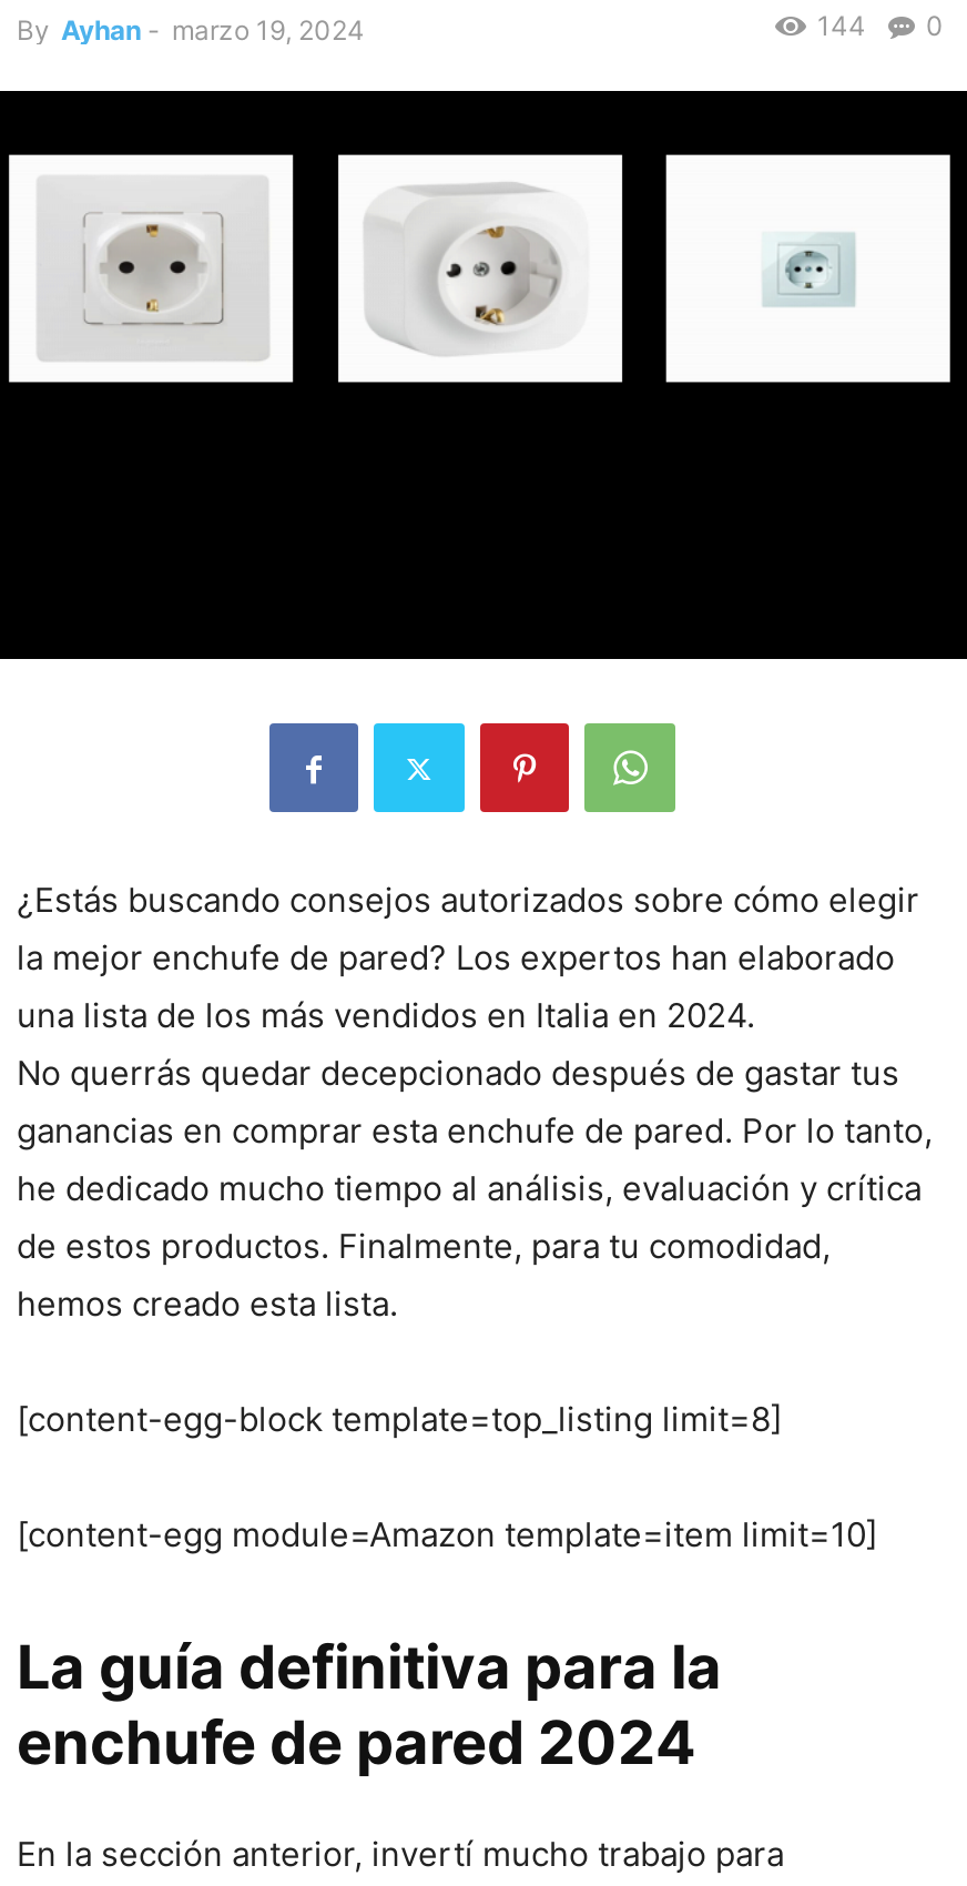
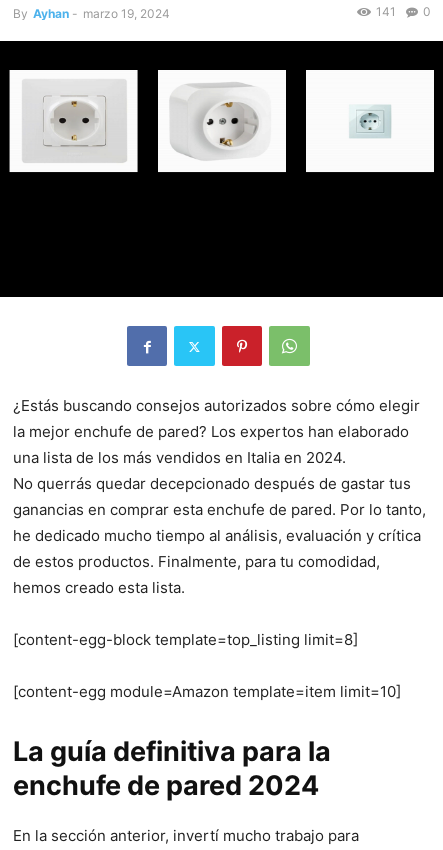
- 144 0
+ 141 0
